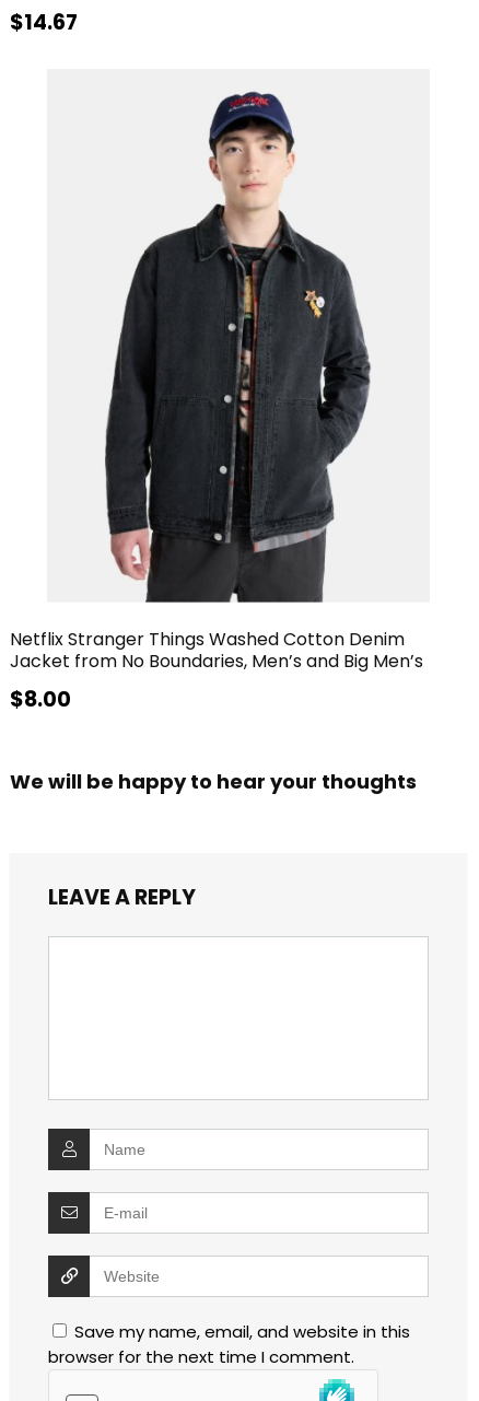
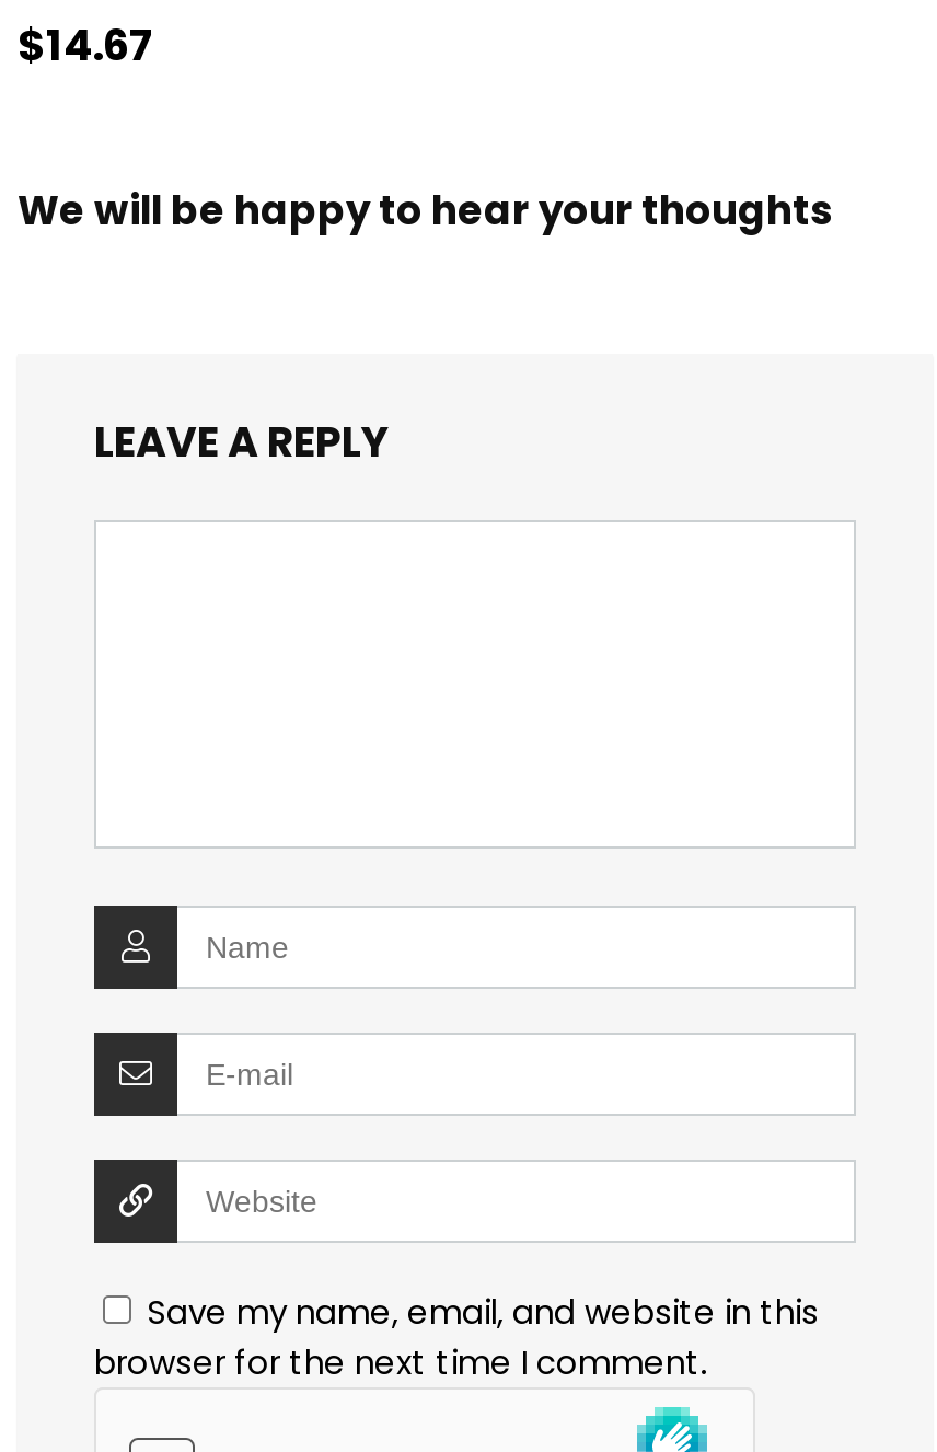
- [image]
- Netflix Stranger Things Washed Cotton Denim
- Jacket from No Boundaries, Men’s and Big Men’s
- $8.00
